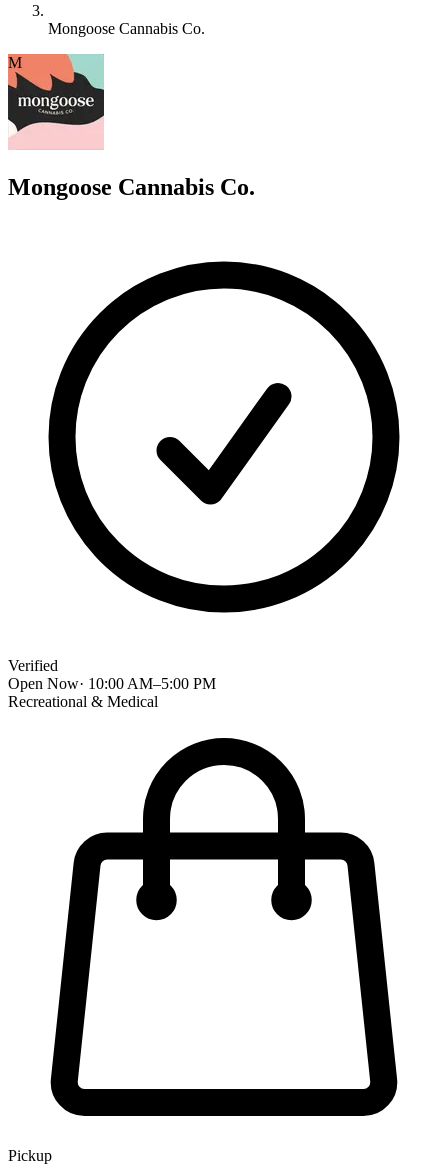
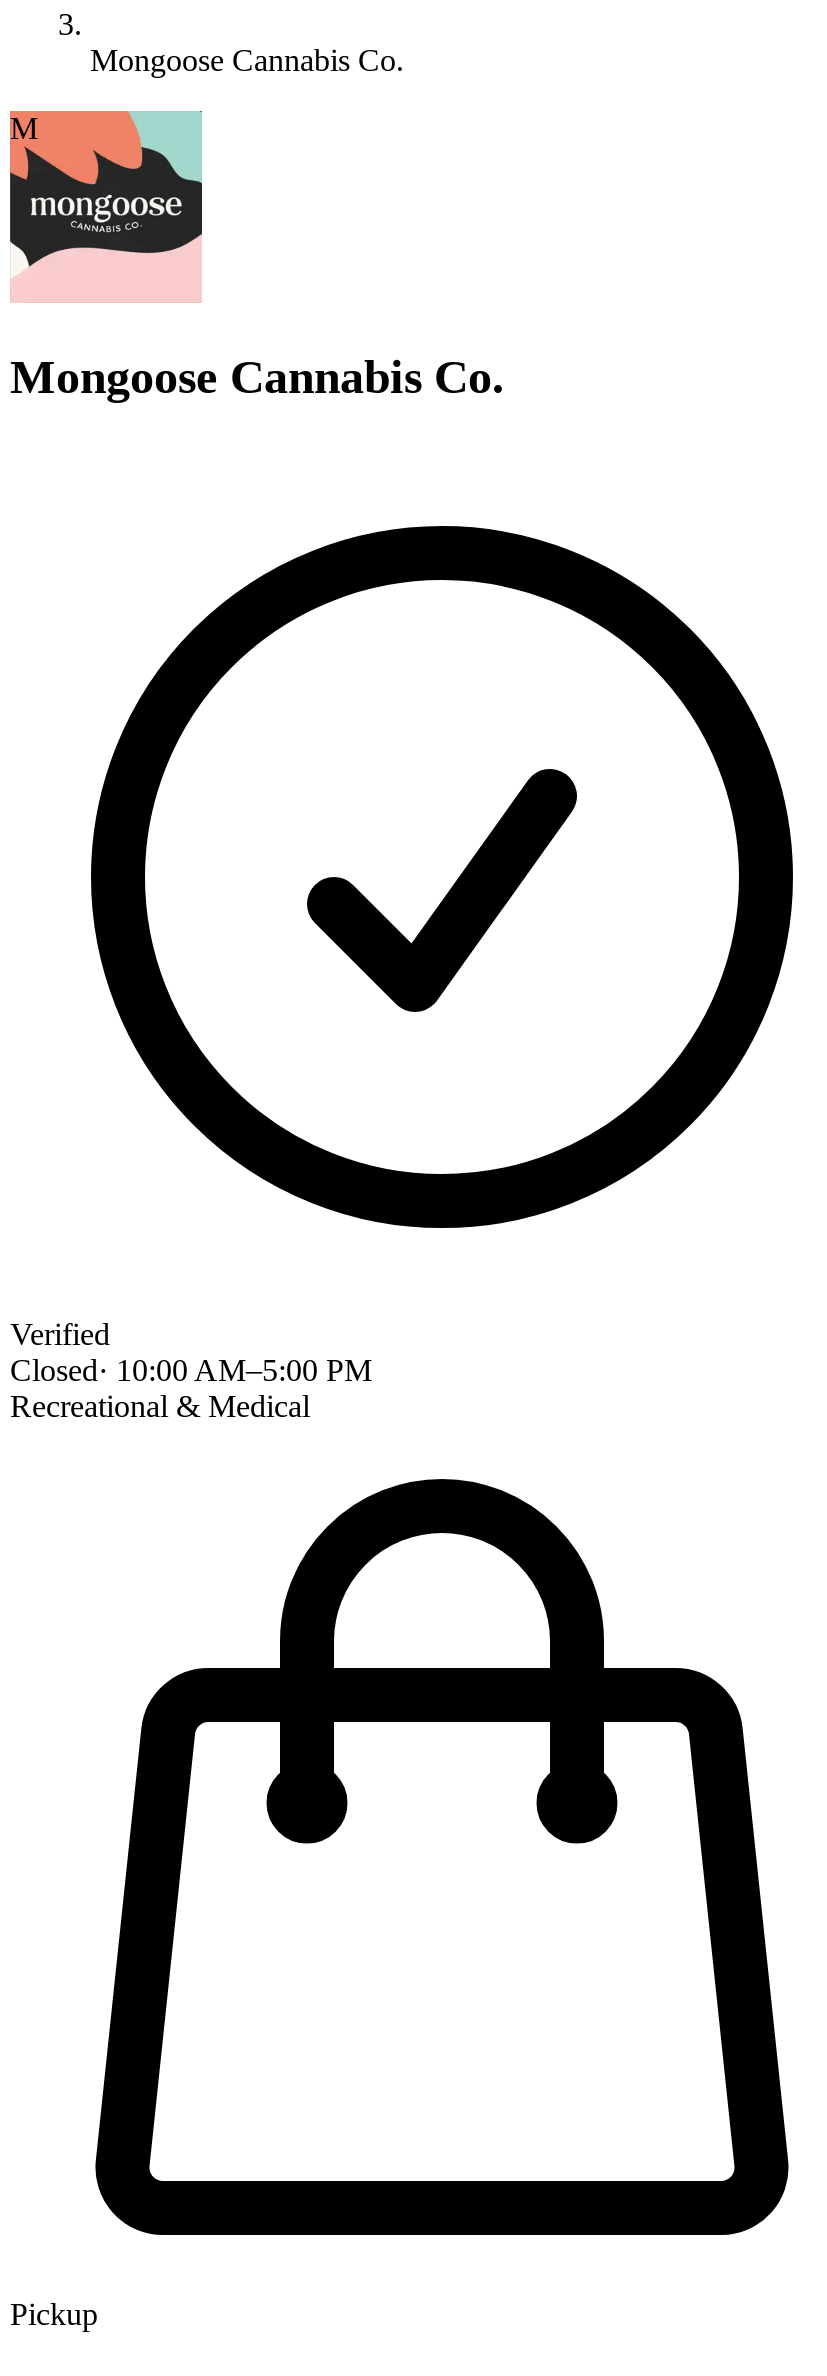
- Open Now · 10:00 AM–5:00 PM
+ Closed · 10:00 AM–5:00 PM
